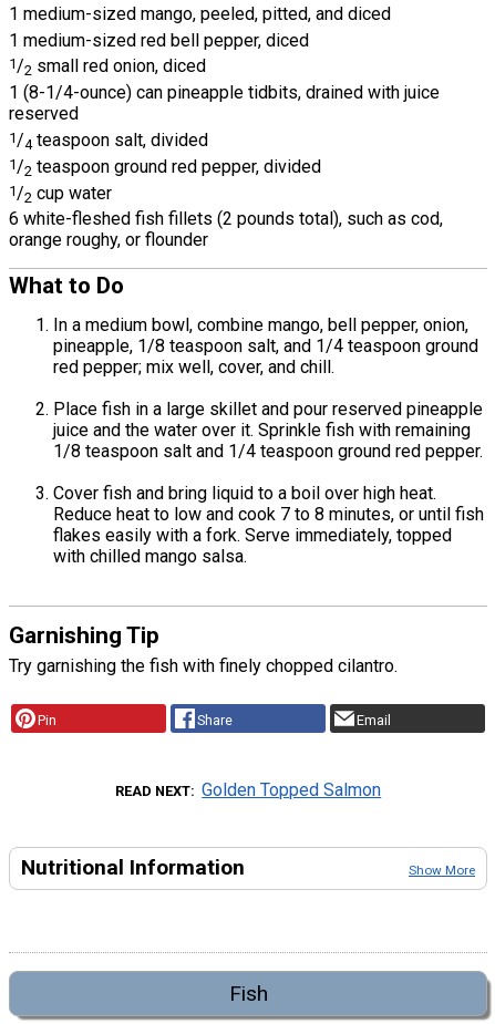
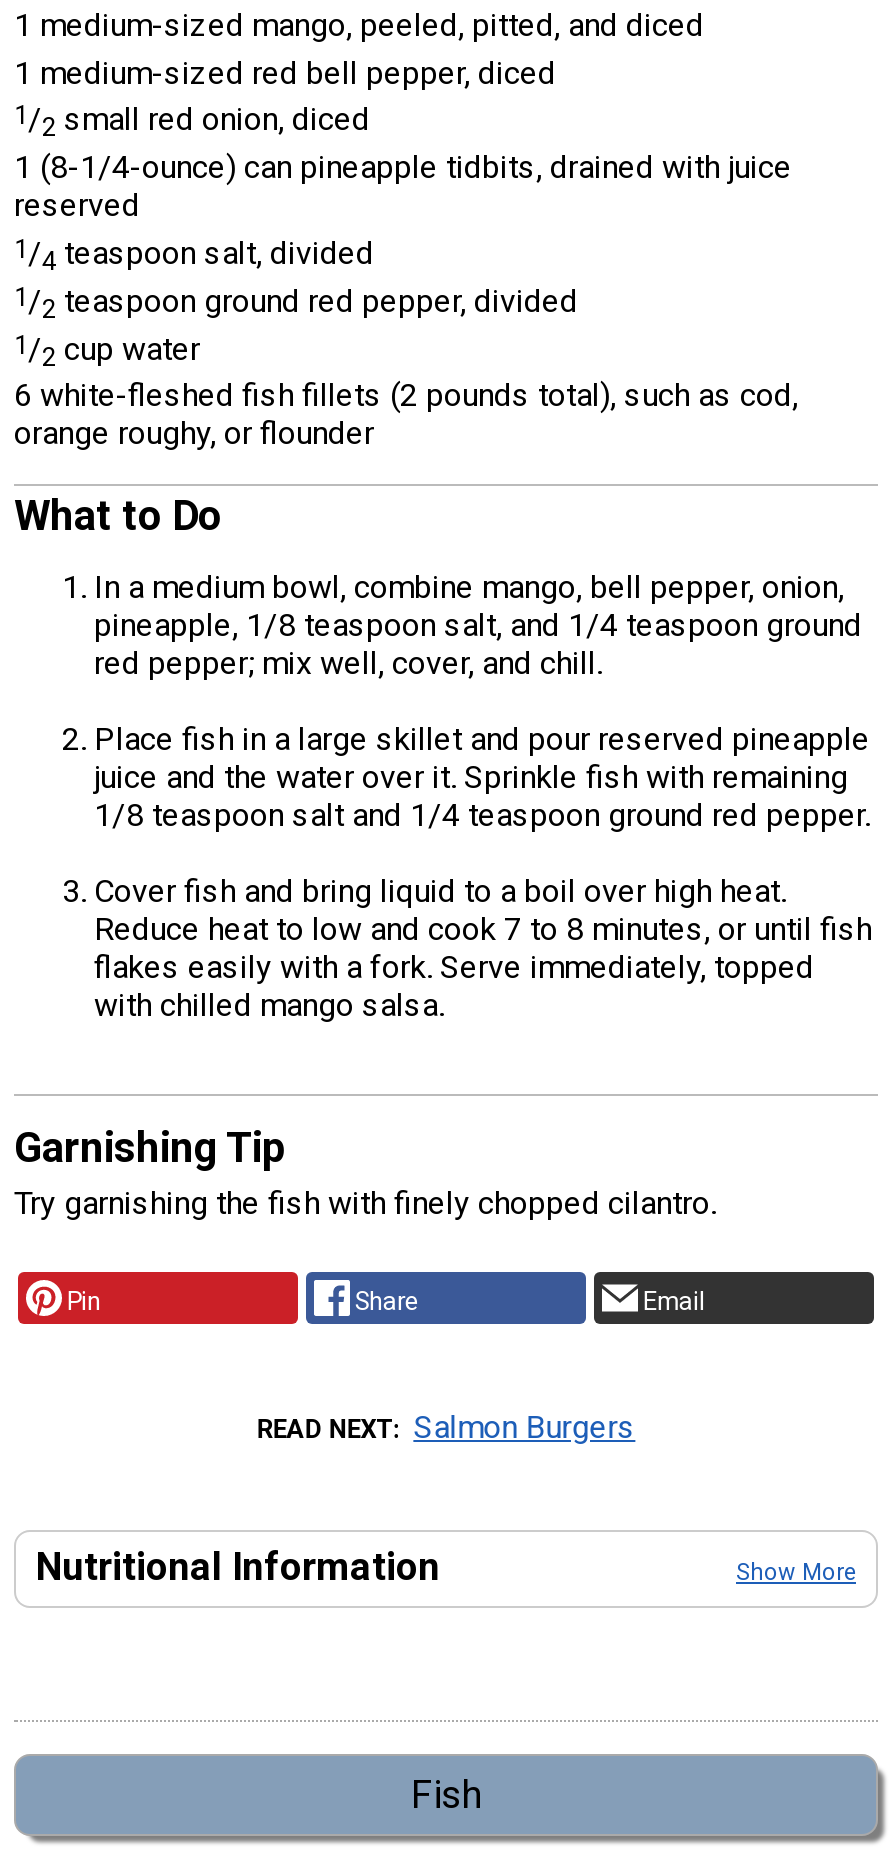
- Golden Topped Salmon
+ Salmon Burgers
